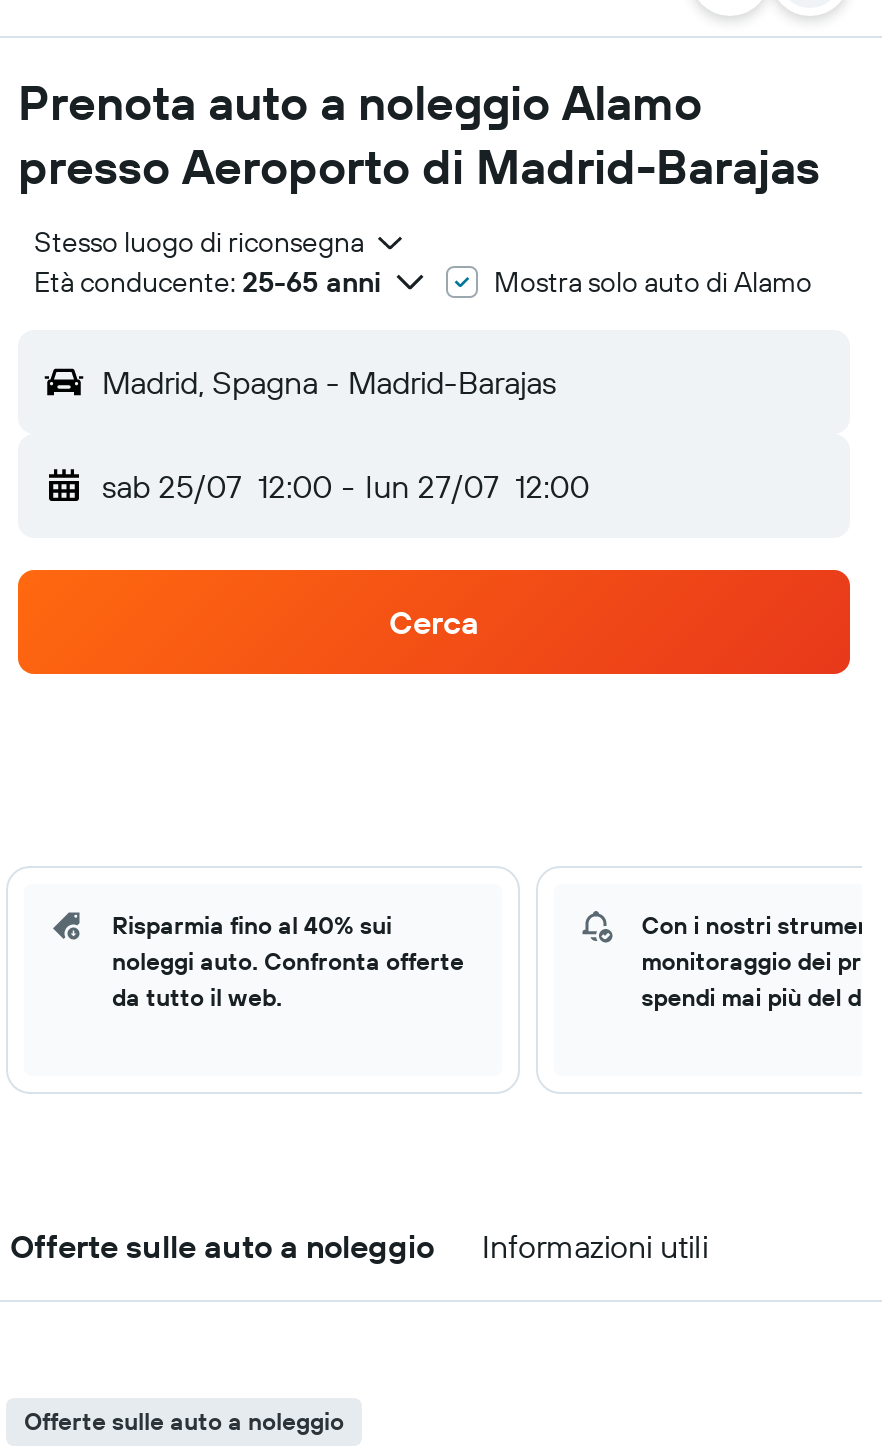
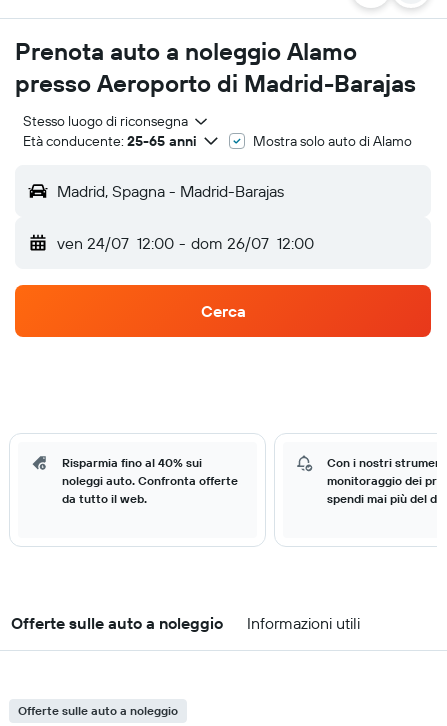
- sab 25/07 12:00 - lun 27/07 12:00
+ ven 24/07 12:00 - dom 26/07 12:00
